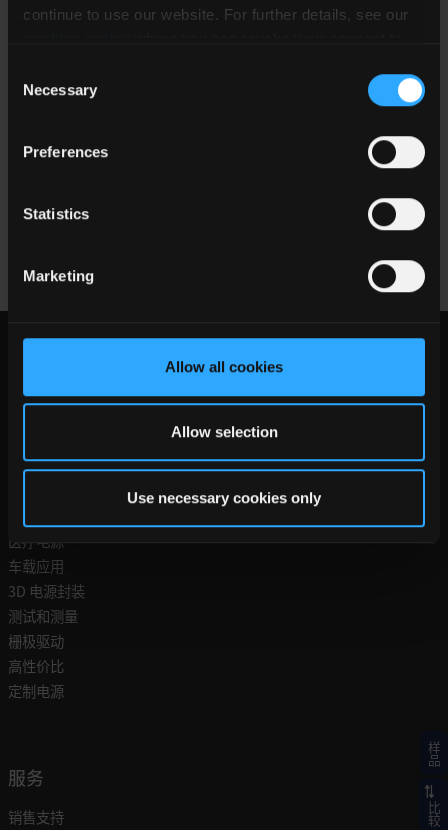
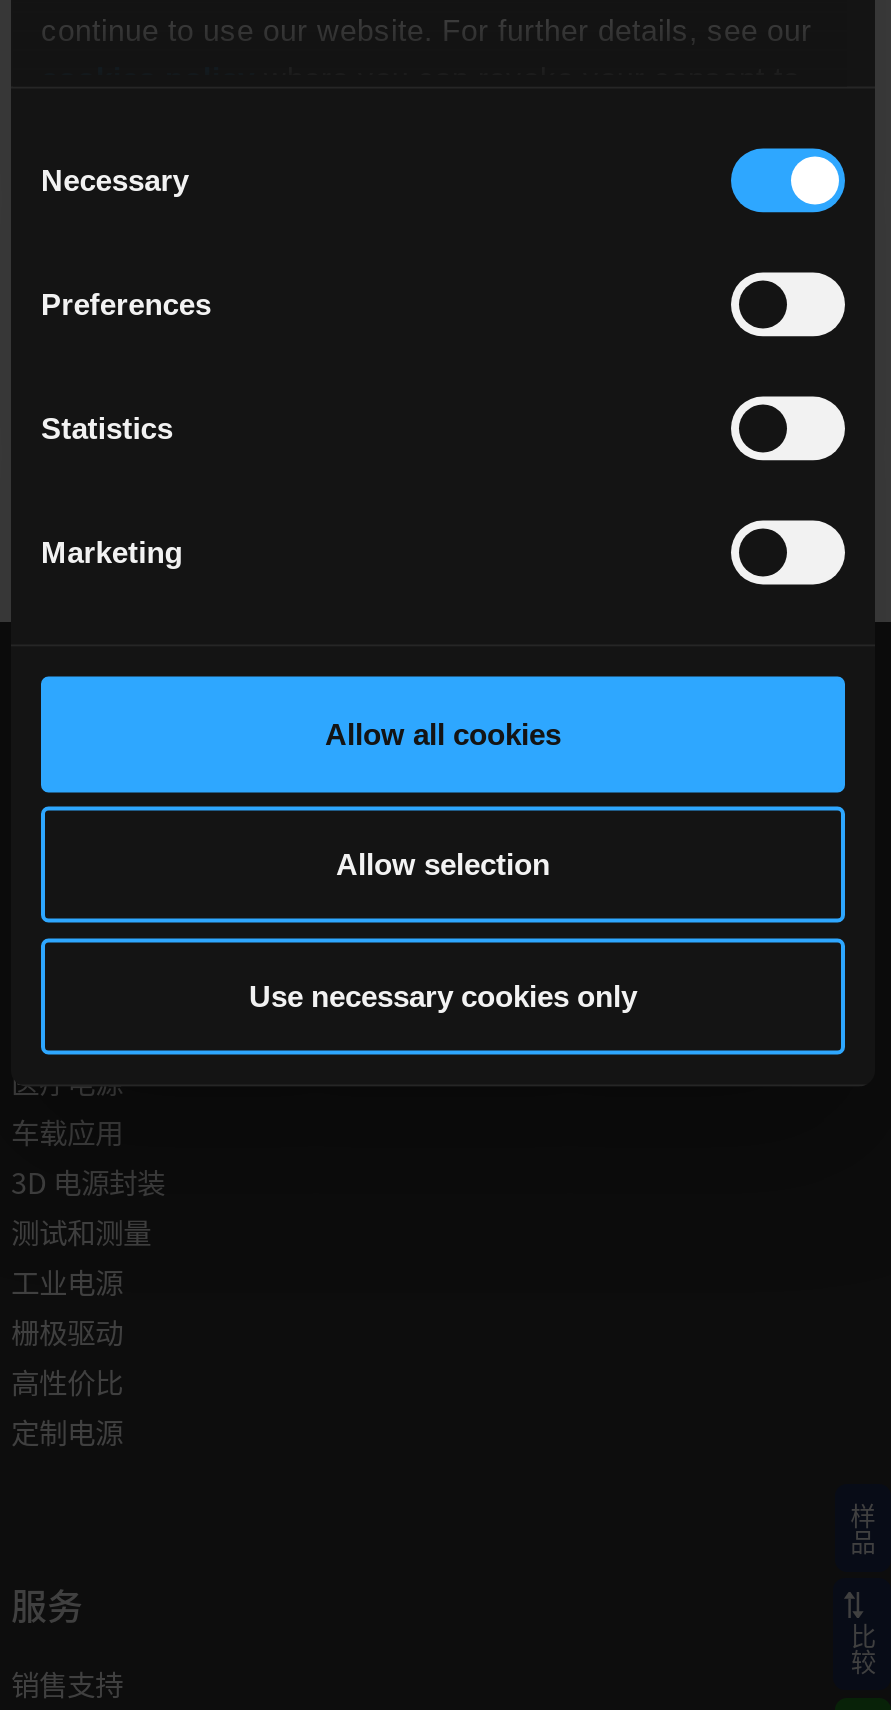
+ 工业电源
